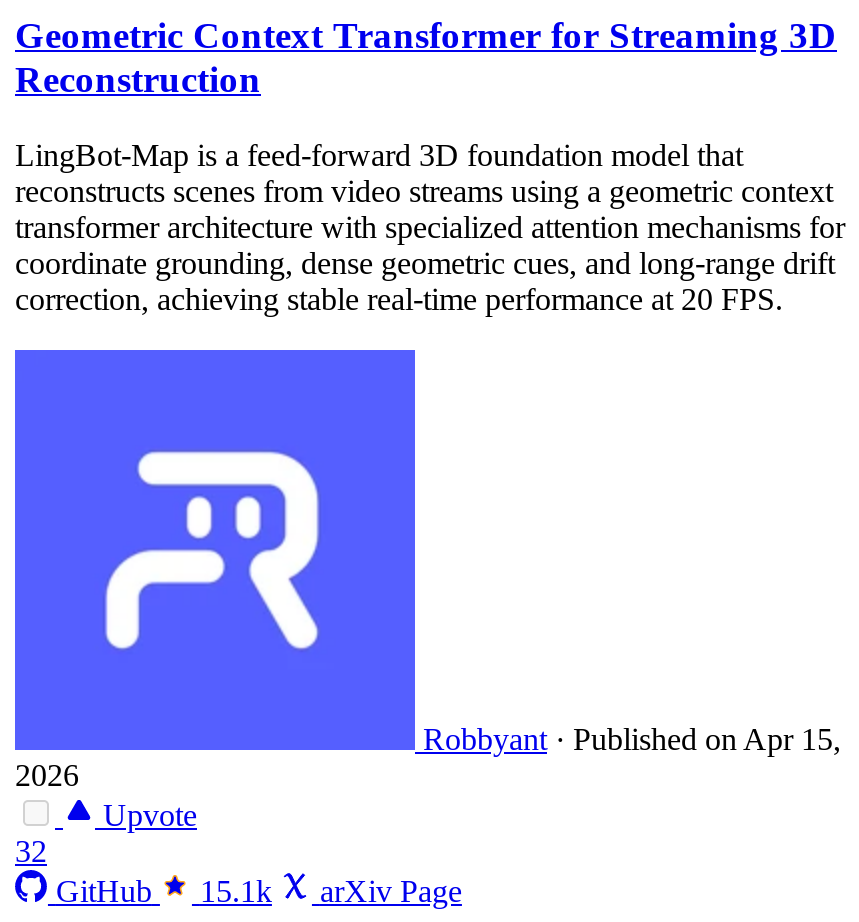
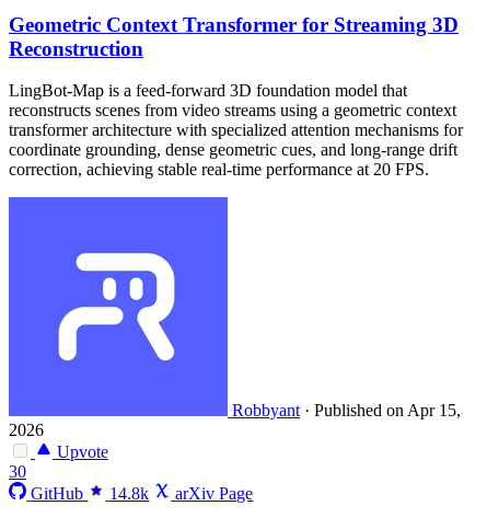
- 32
+ 30

- GitHub 15.1k arXiv Page
+ GitHub 14.8k arXiv Page
